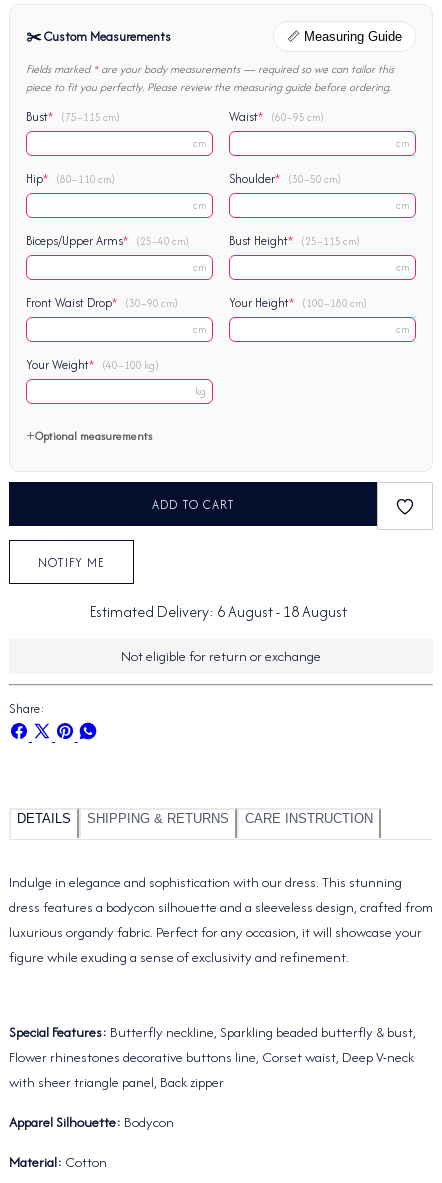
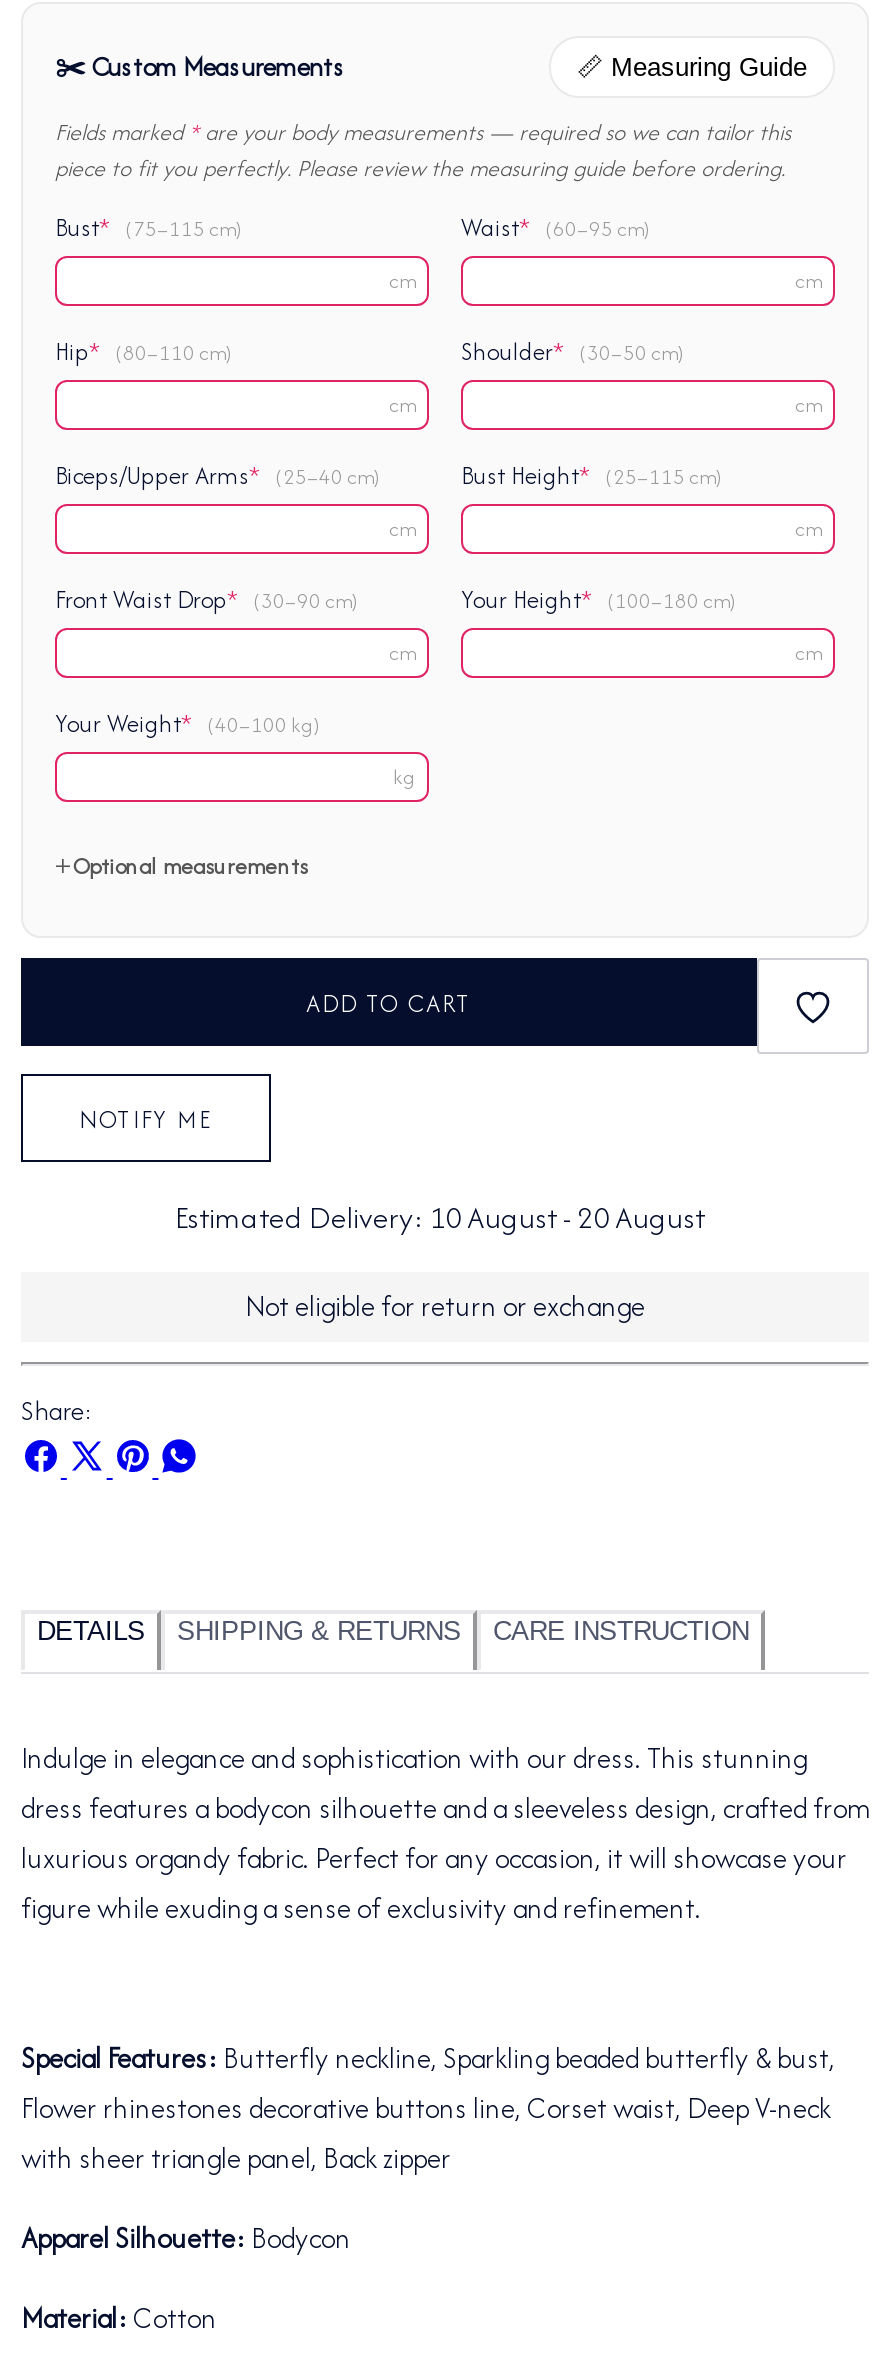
- Estimated Delivery: 6 August- 18 August
+ Estimated Delivery: 10 August- 20 August
